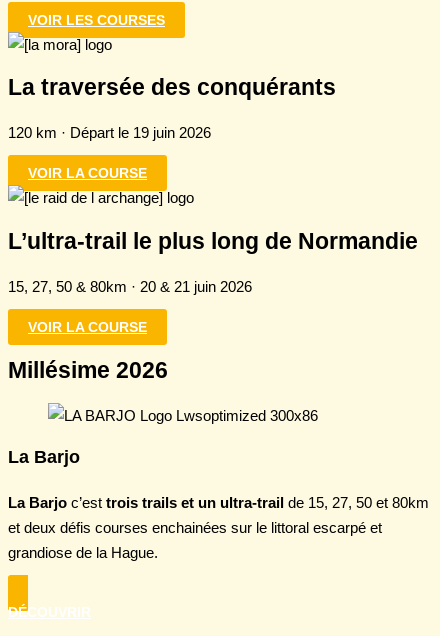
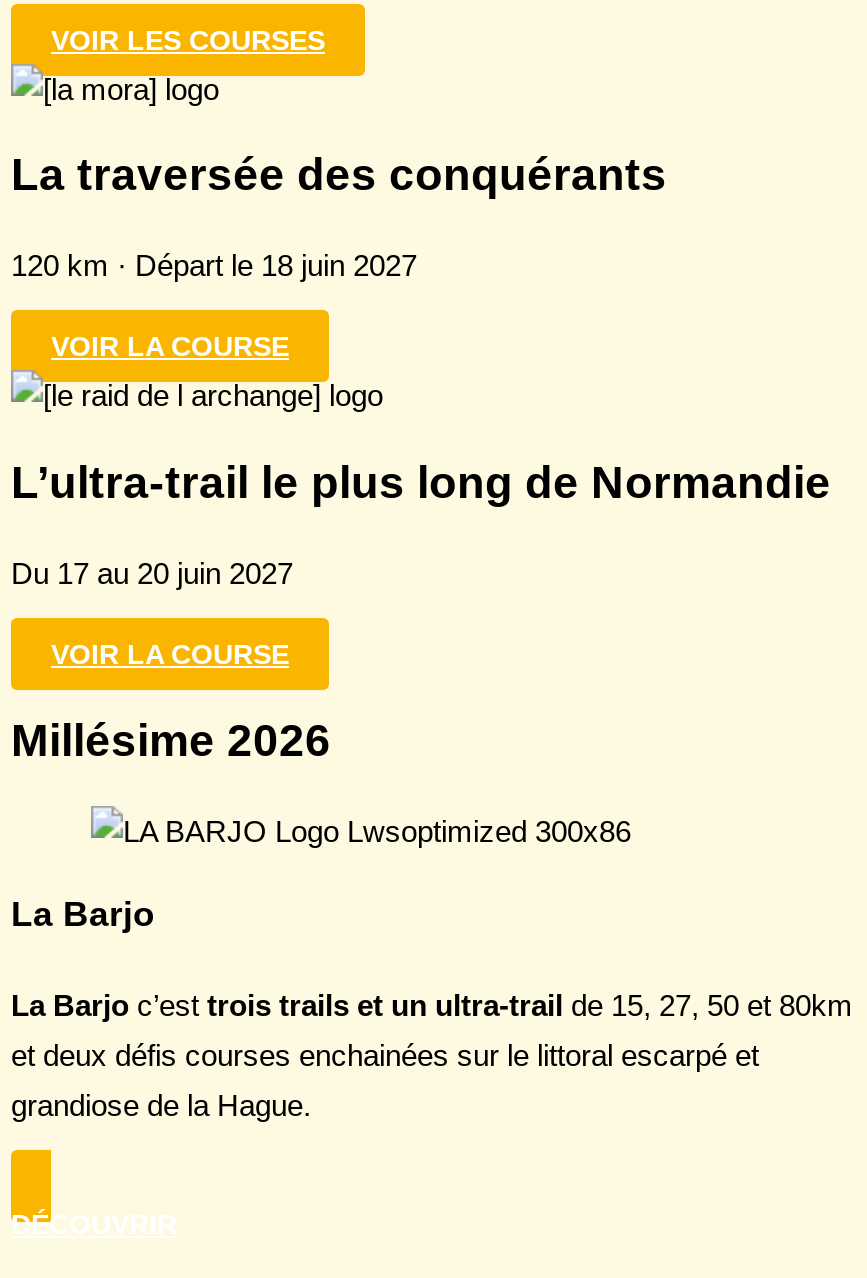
- 120 km · Départ le 19 juin 2026
+ 120 km · Départ le 18 juin 2027

- 15, 27, 50 & 80km · 20 & 21 juin 2026
+ Du 17 au 20 juin 2027
